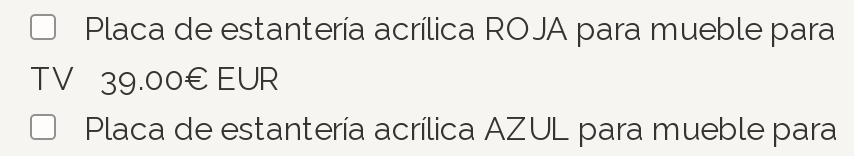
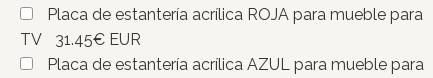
- TV 39.00€ EUR
+ TV 31.45€ EUR
